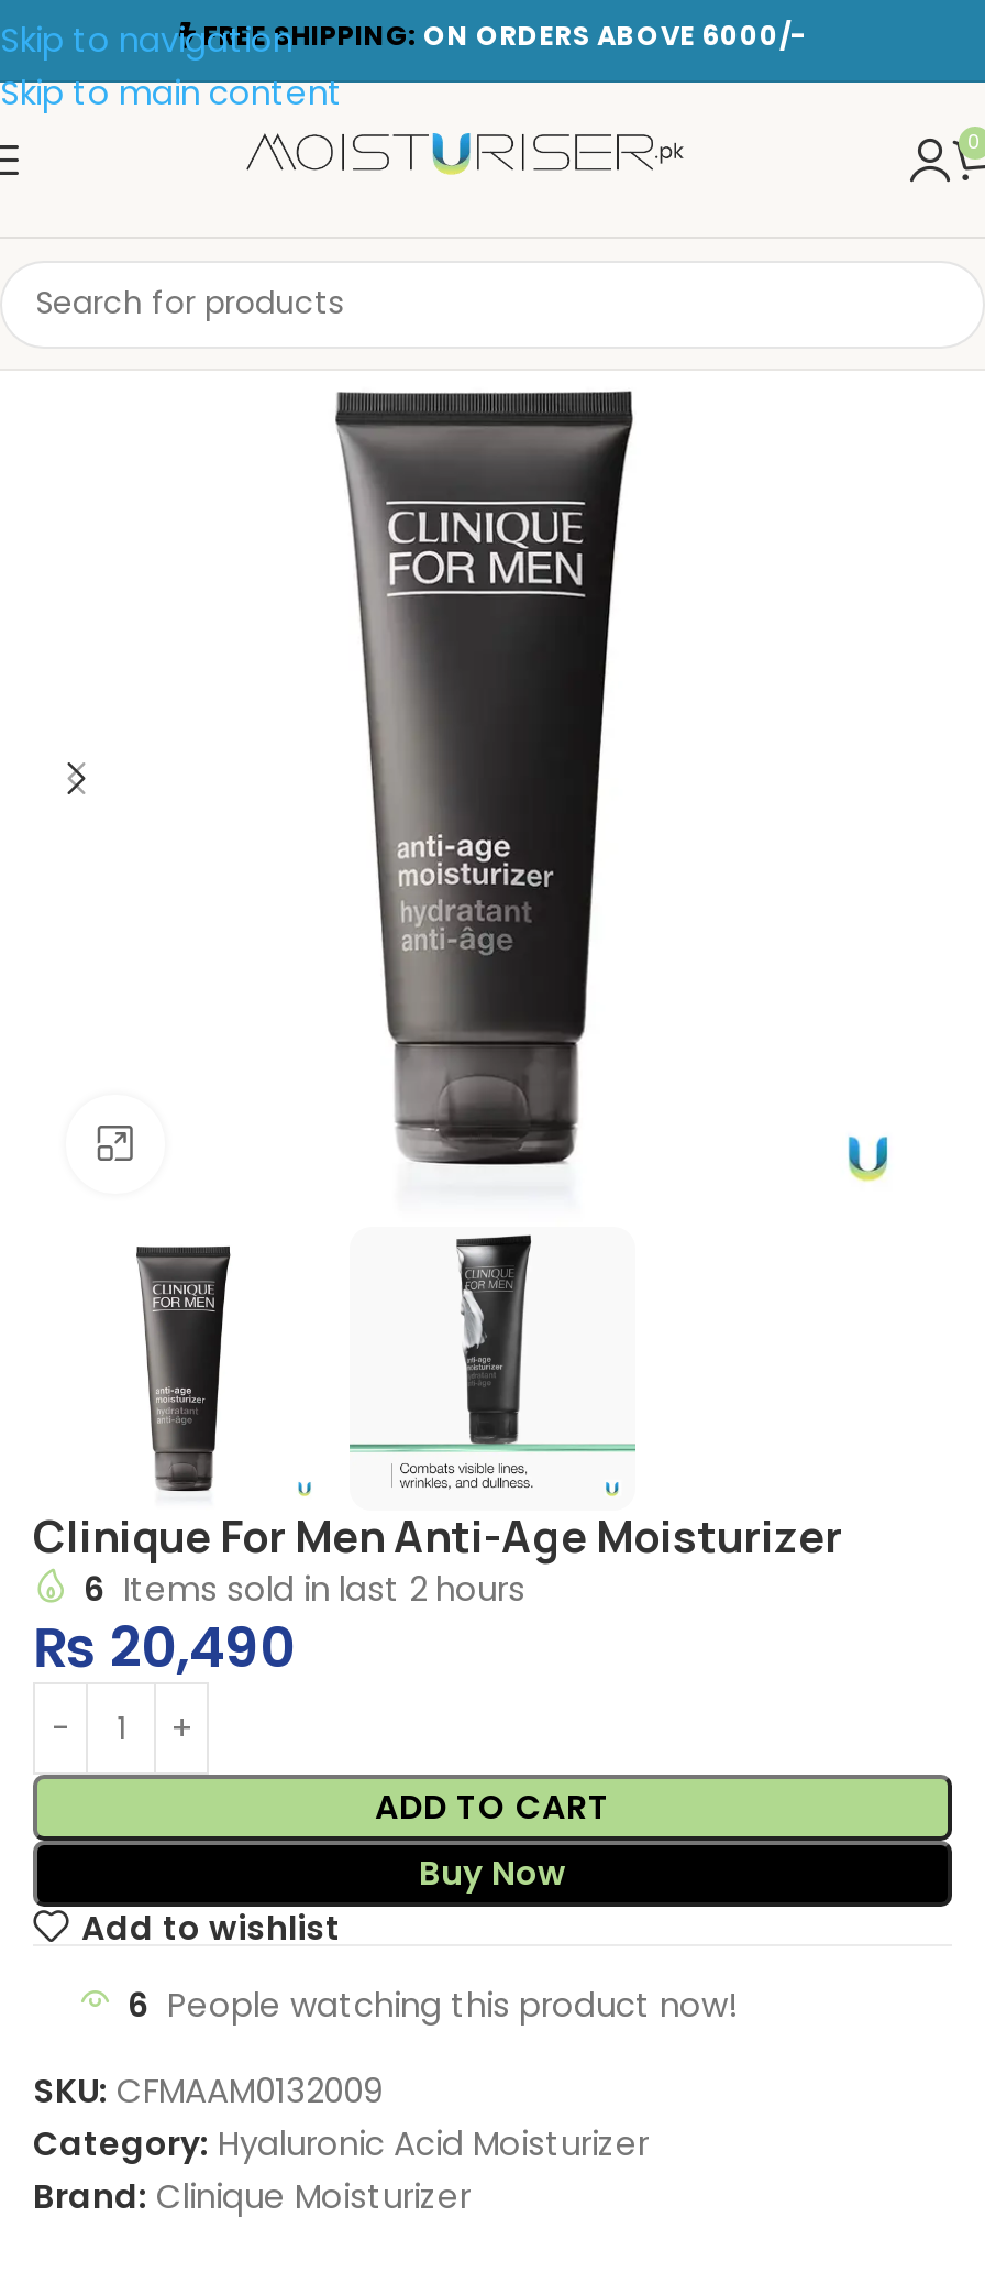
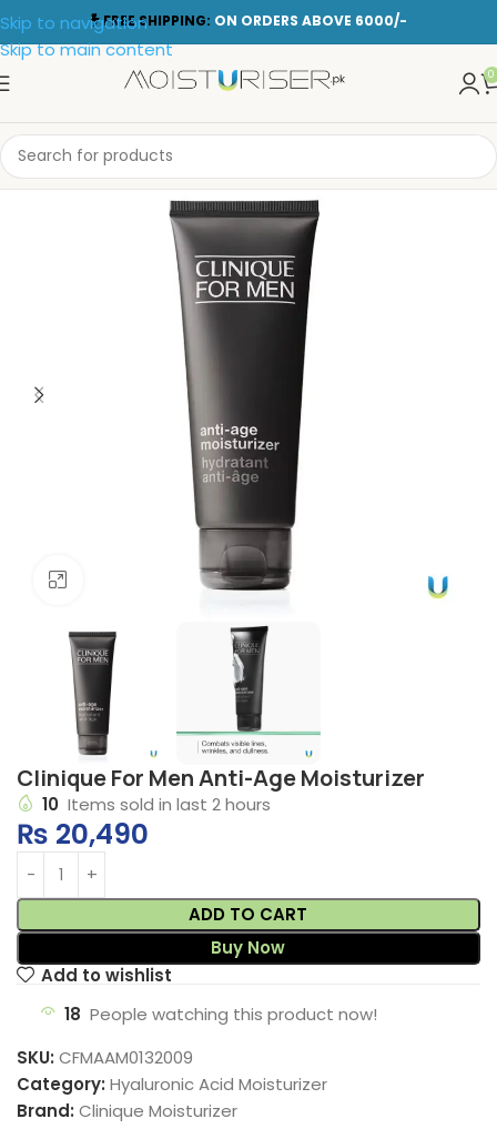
- 6 Items sold in last 2 hours
+ 10 Items sold in last 2 hours

- 6 People watching this product now!
+ 18 People watching this product now!
